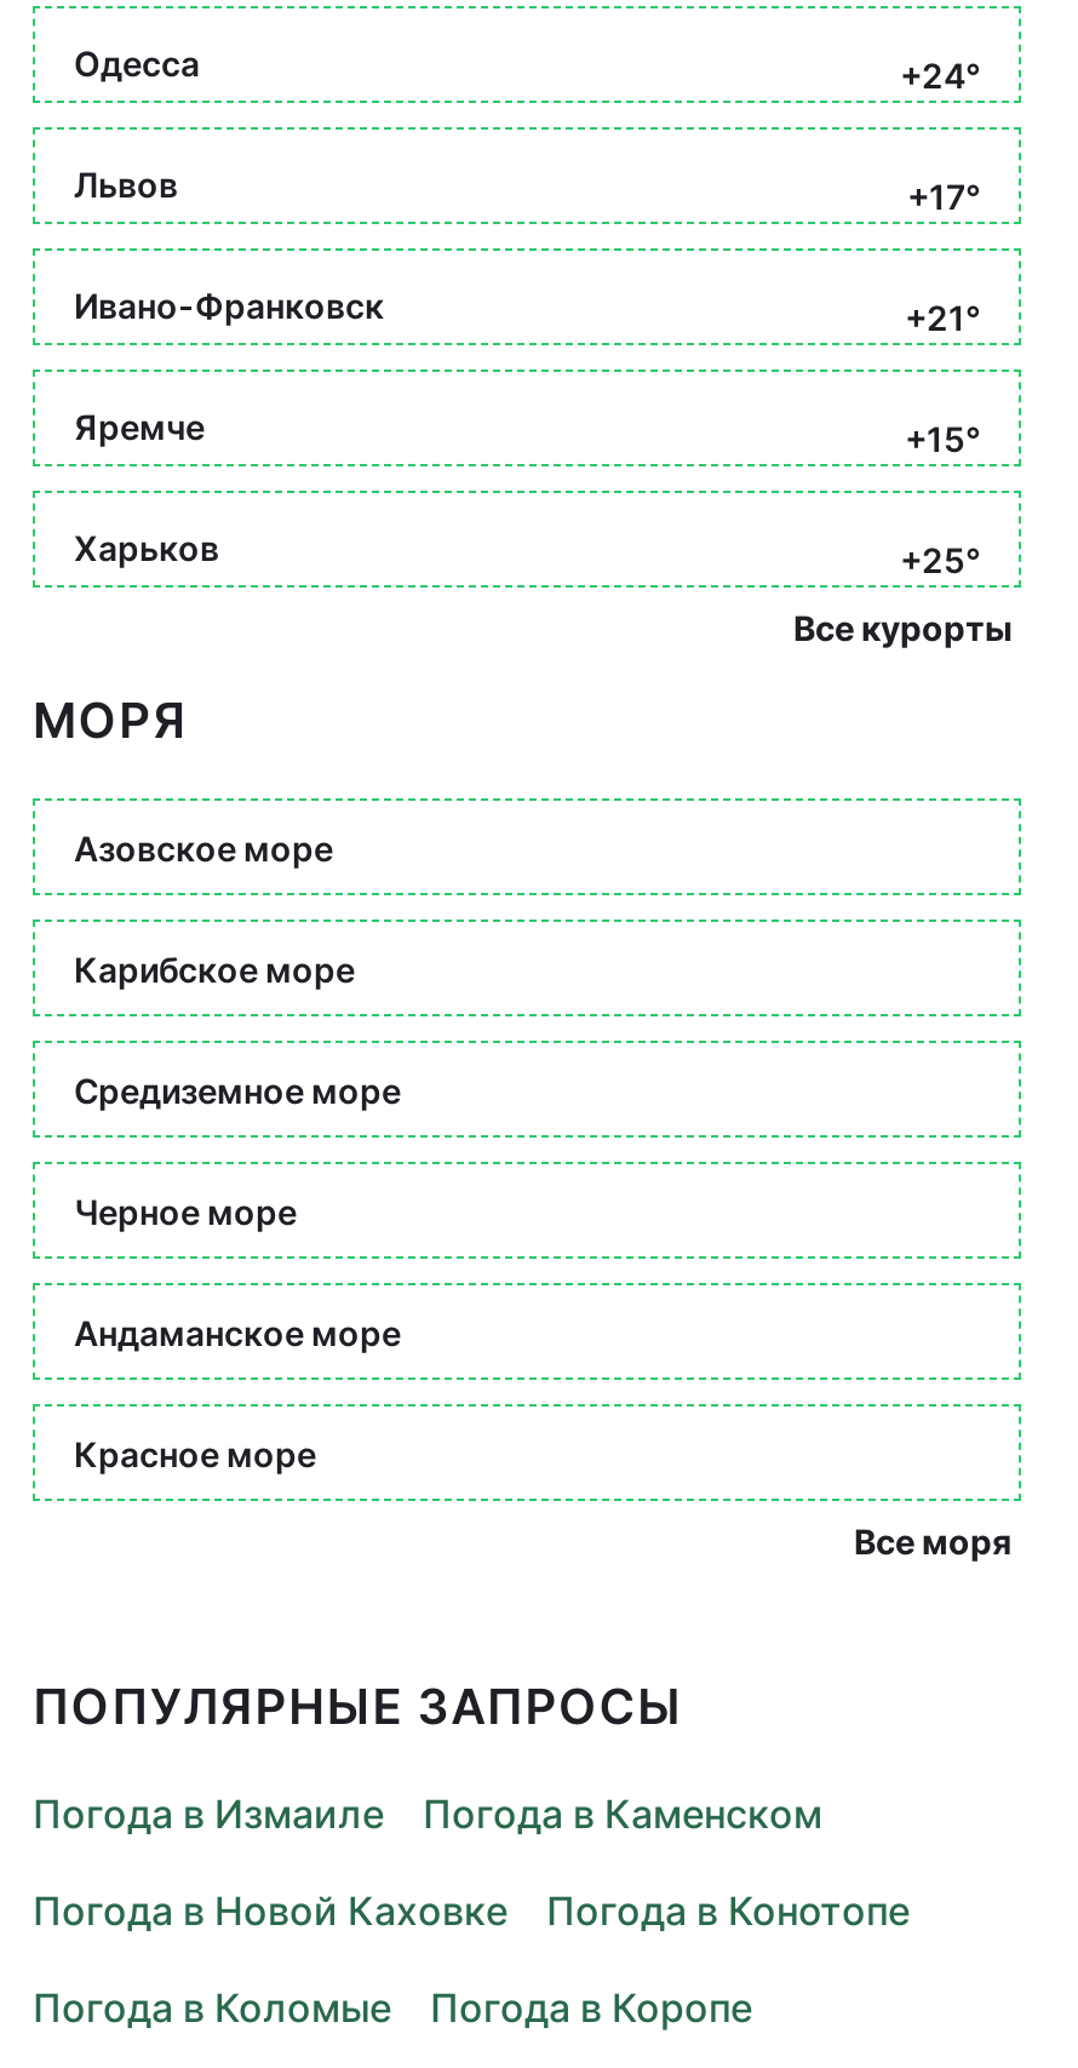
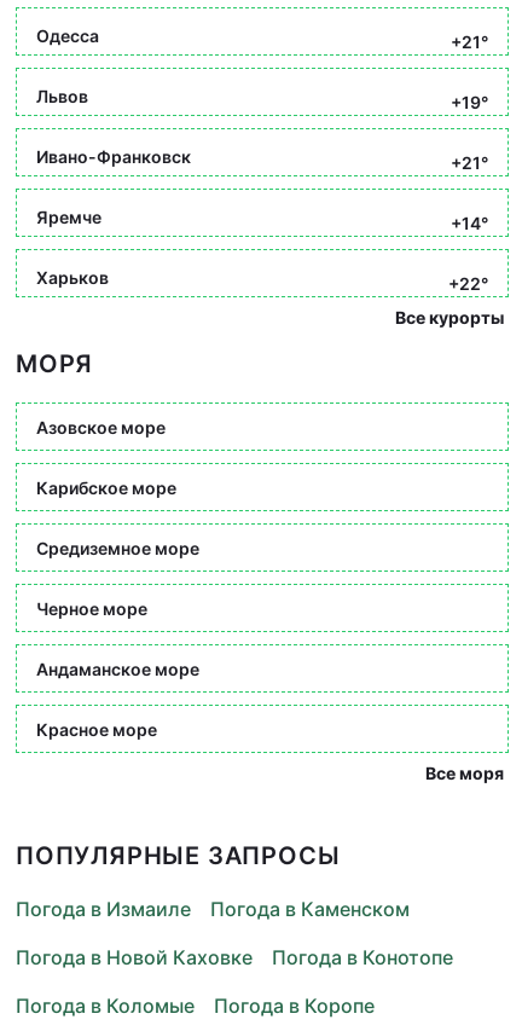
- +24°
+ +21°

- +17°
+ +19°

- +15°
+ +14°

- +25°
+ +22°
